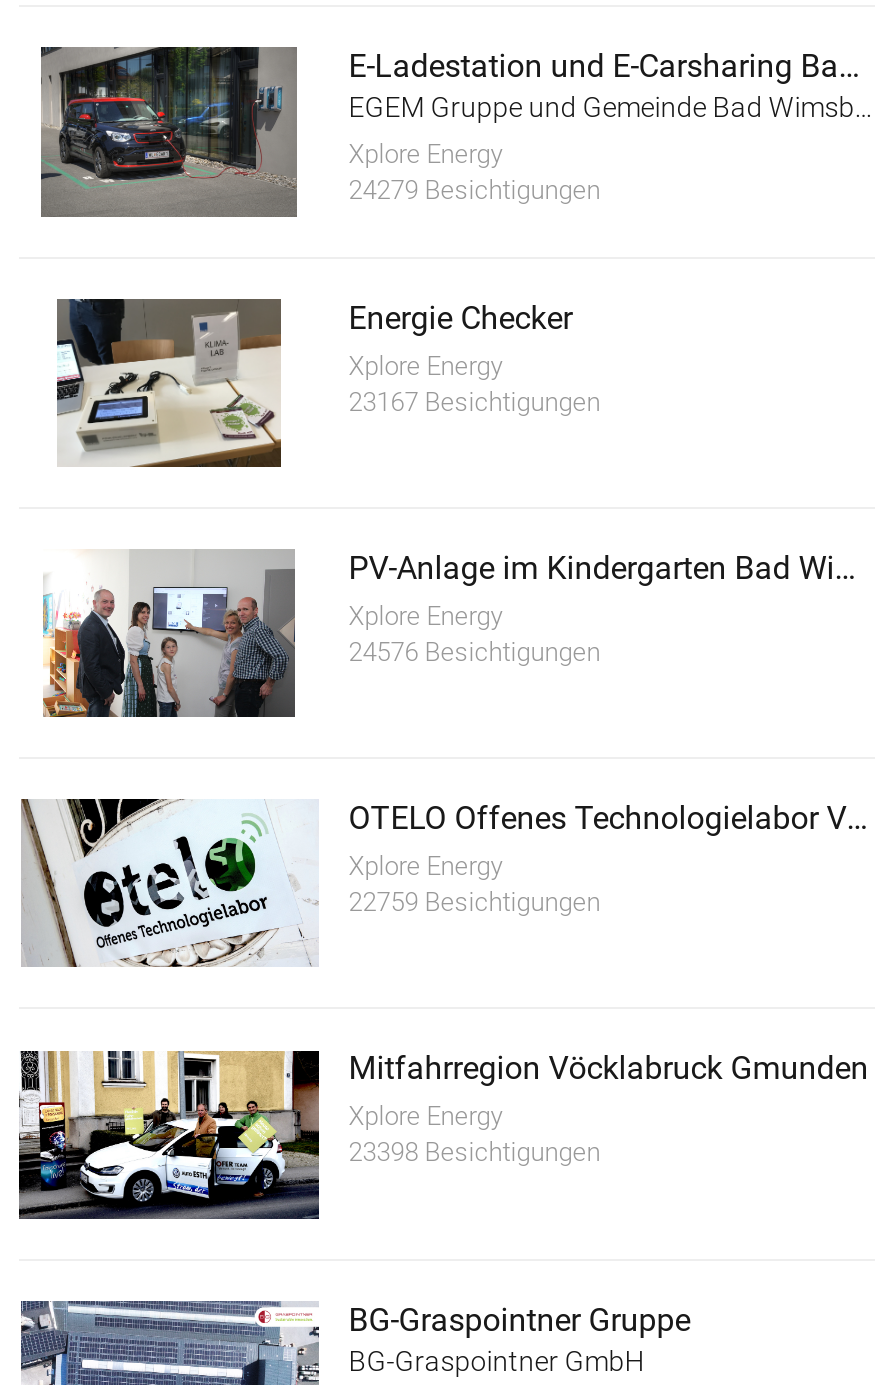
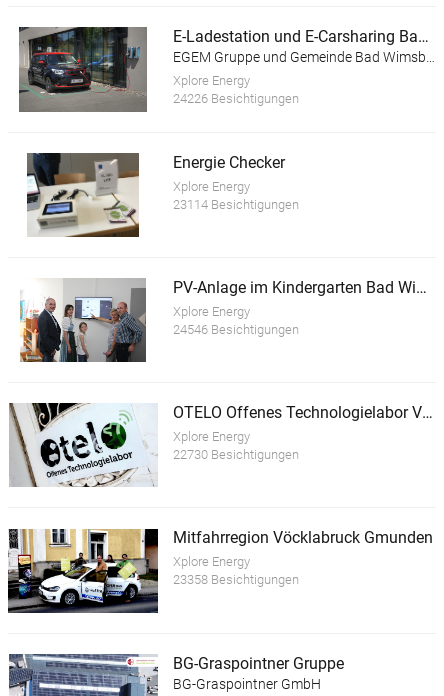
- 24279 Besichtigungen
+ 24226 Besichtigungen

- 23167 Besichtigungen
+ 23114 Besichtigungen

- 24576 Besichtigungen
+ 24546 Besichtigungen

- 22759 Besichtigungen
+ 22730 Besichtigungen

- 23398 Besichtigungen
+ 23358 Besichtigungen
